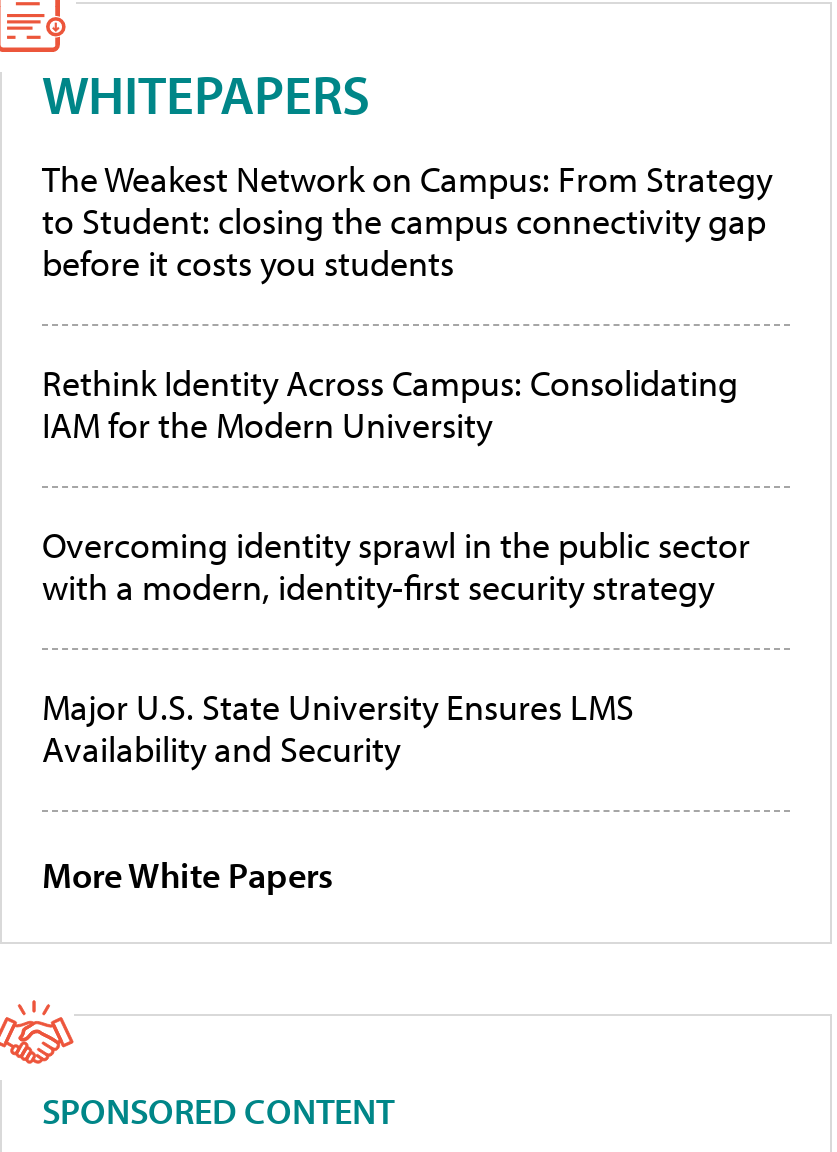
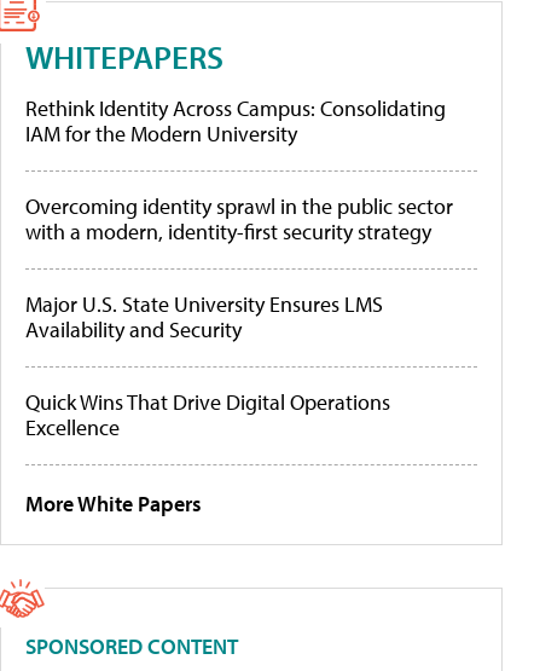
- The Weakest Network on Campus: From Strategy
- to Student: closing the campus connectivity gap
- before it costs you students

moved up: Rethink Identity Across Campus: Consolidating | IAM for the Modern University | Overcoming identity sprawl in the public sector | with a modern, identity-first security strategy | Major U.S. State University Ensures LMS | Availability and Security

+ Quick Wins That Drive Digital Operations
+ Excellence
